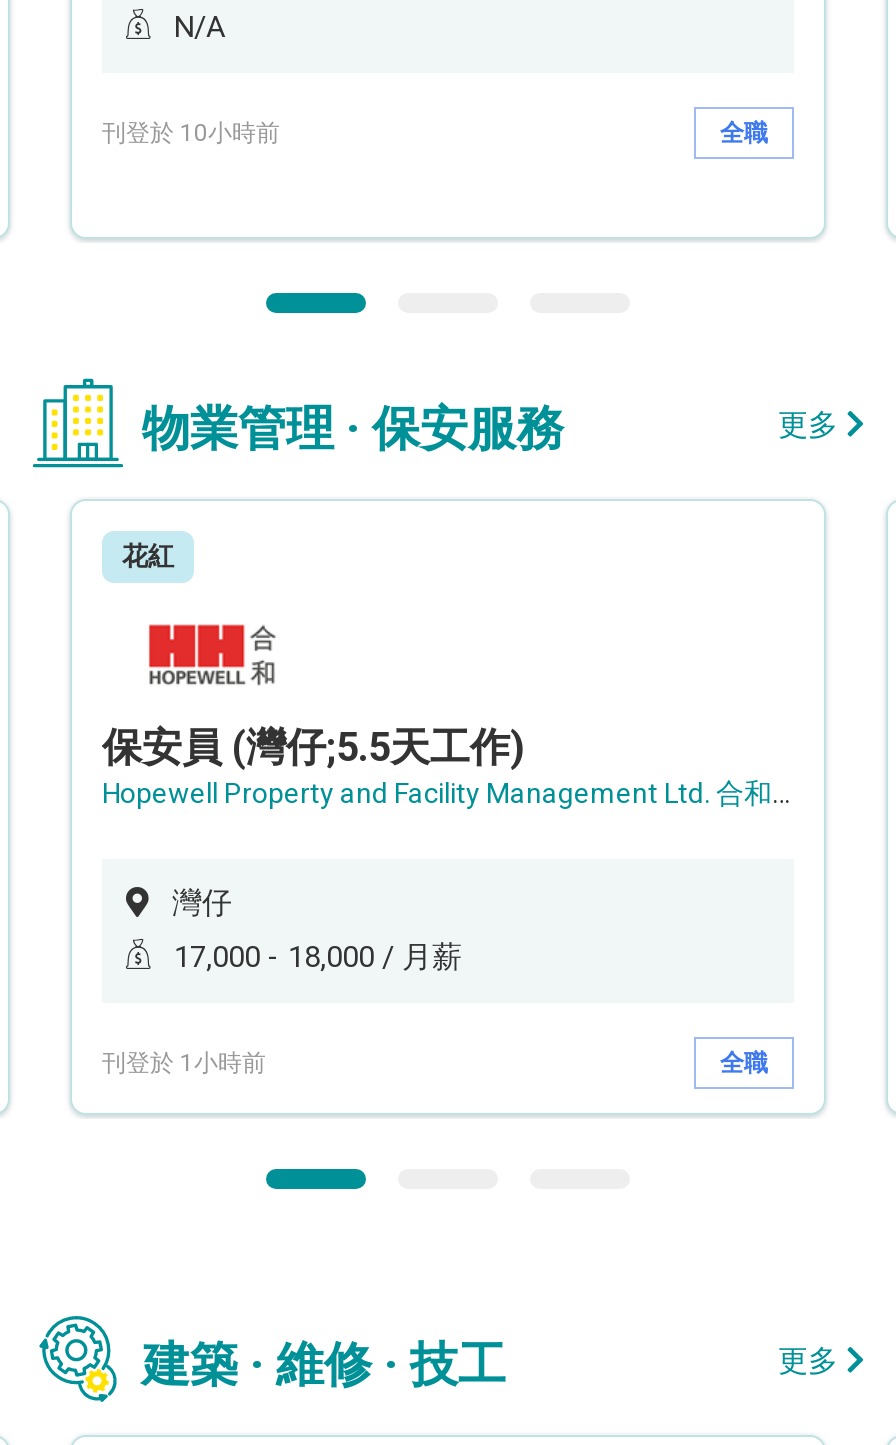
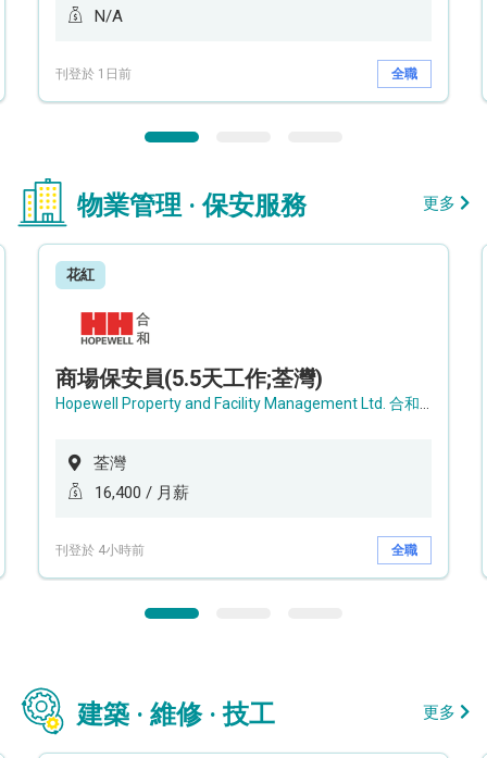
- 刊登於 10小時前
+ 刊登於 1日前

- 保安員 (灣仔;5.5天工作)
+ 商場保安員(5.5天工作;荃灣)

- 灣仔
+ 荃灣

- 17,000 - 18,000 / 月薪
+ 16,400 / 月薪

- 刊登於 1小時前
+ 刊登於 4小時前
